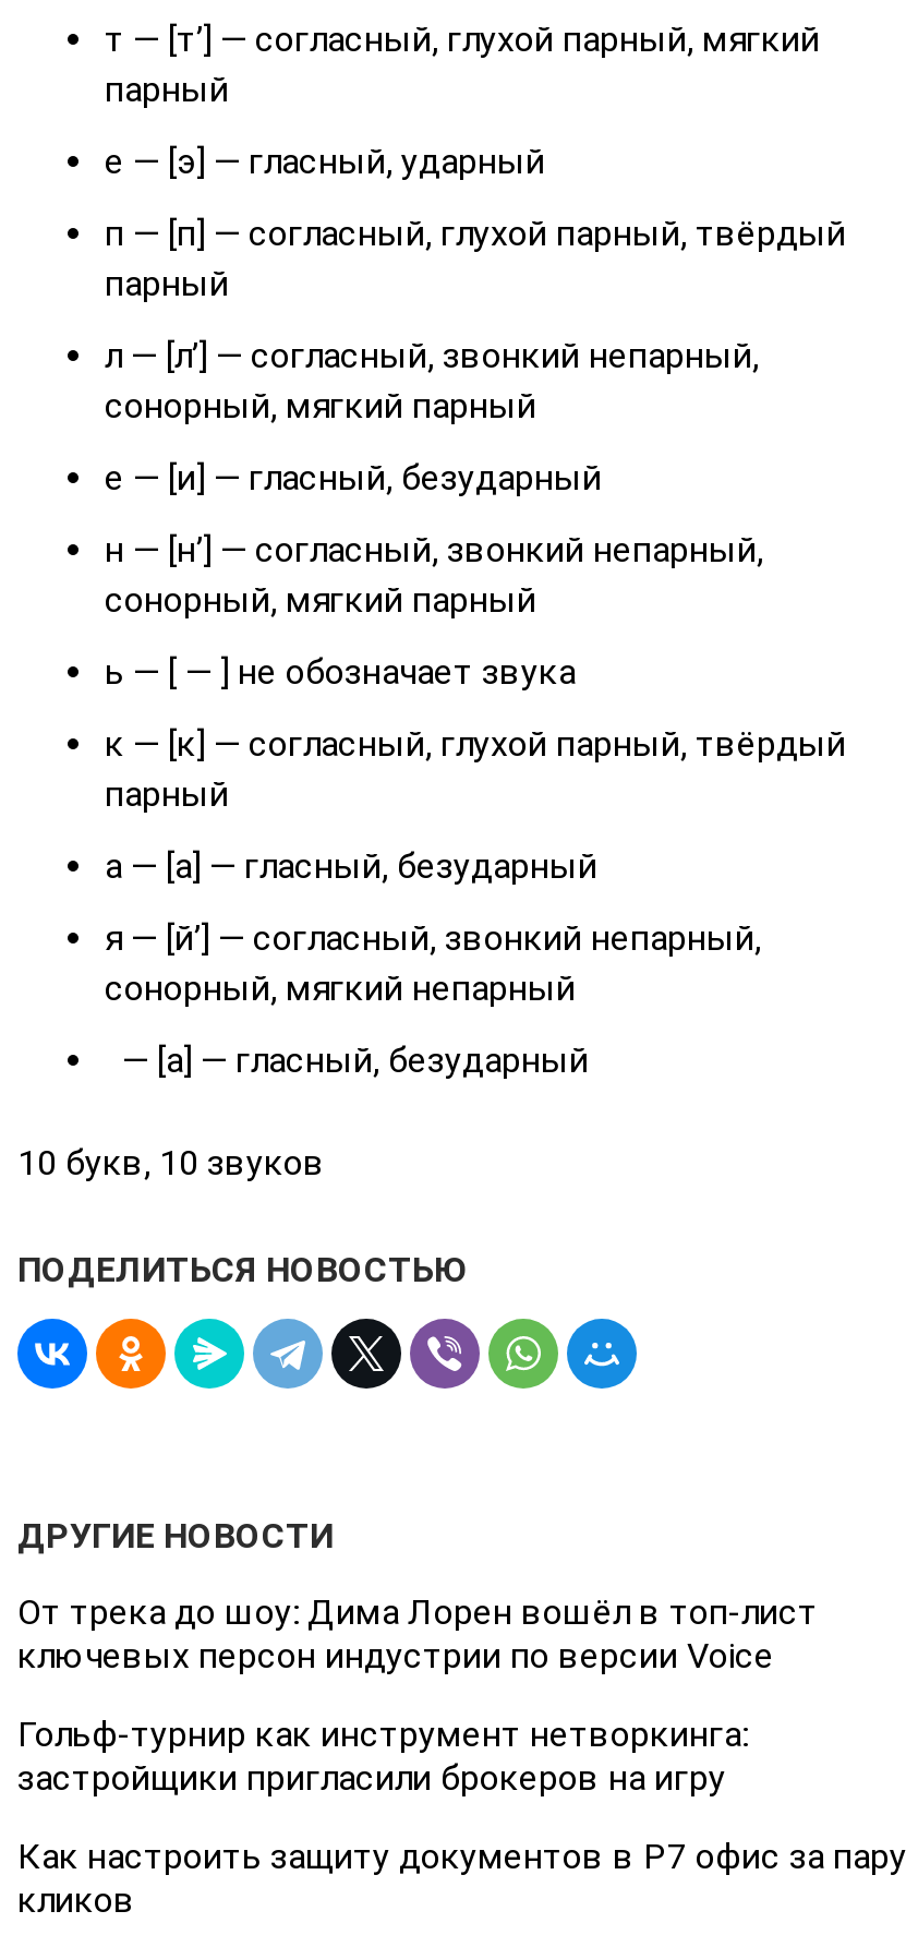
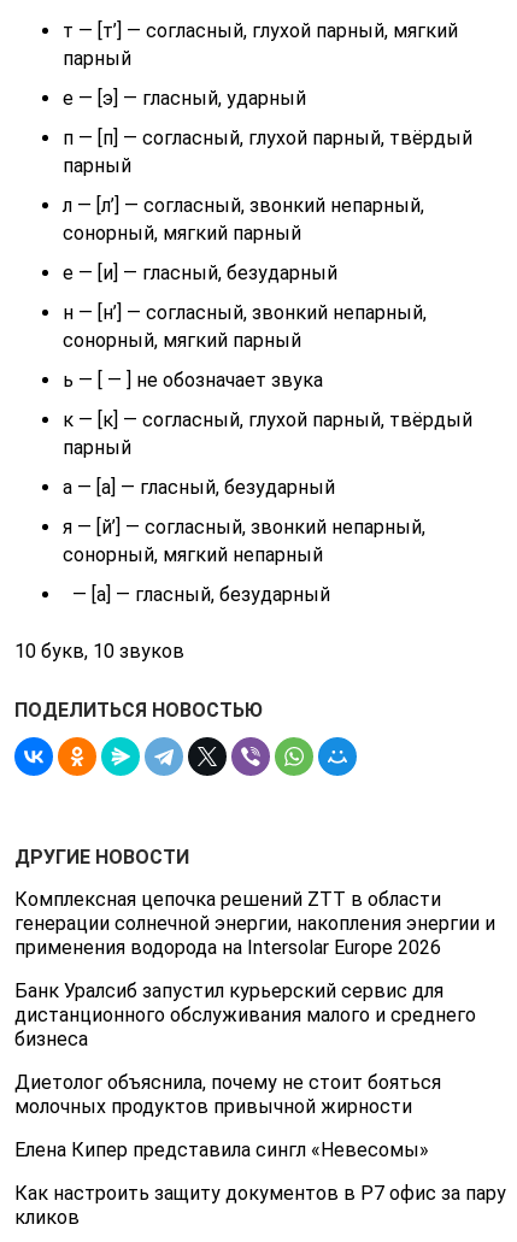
- От трека до шоу: Дима Лорен вошёл в топ‑лист
- ключевых персон индустрии по версии Voice
- Гольф-турнир как инструмент нетворкинга:
- застройщики пригласили брокеров на игру
+ Комплексная цепочка решений ZTT в области
+ генерации солнечной энергии, накопления энергии и
+ применения водорода на Intersolar Europe 2026
+ Банк Уралсиб запустил курьерский сервис для
+ дистанционного обслуживания малого и среднего
+ бизнеса
+ Диетолог объяснила, почему не стоит бояться
+ молочных продуктов привычной жирности
+ Елена Кипер представила сингл «Невесомы»
